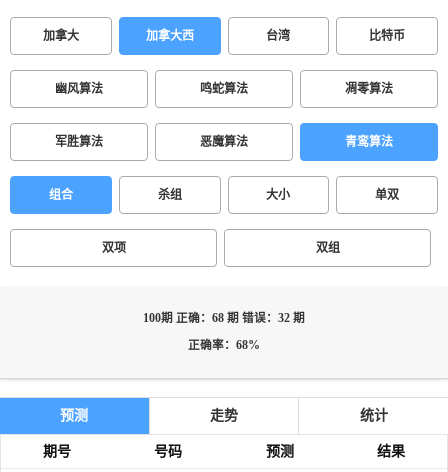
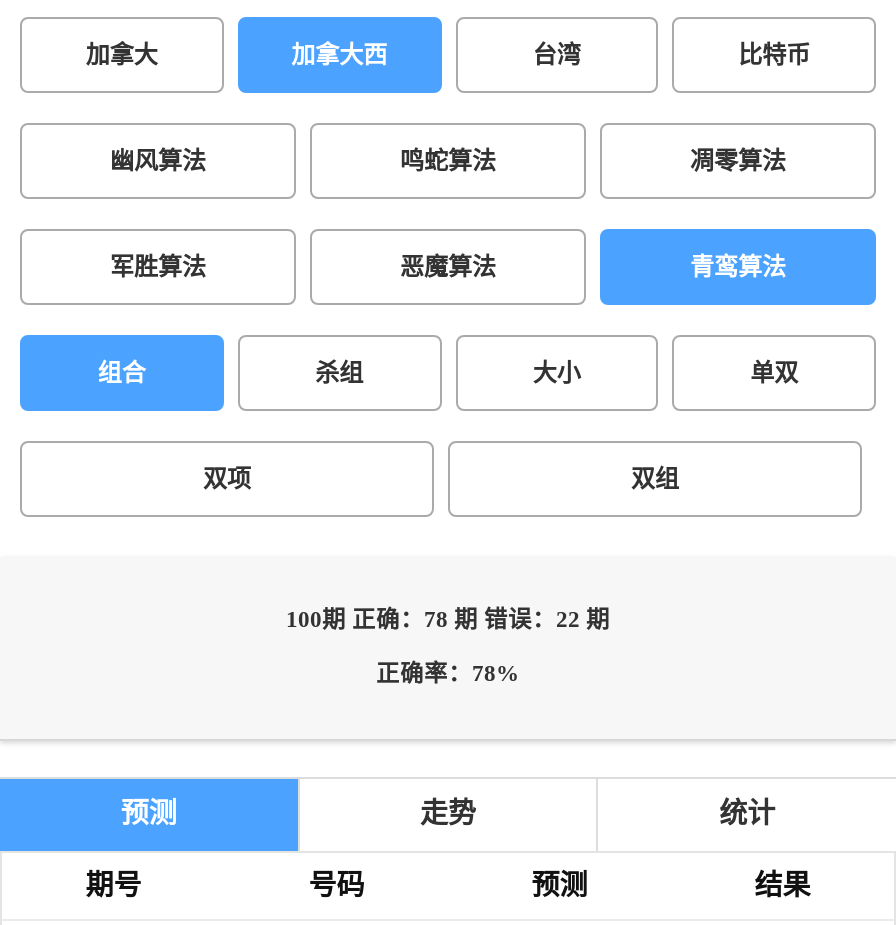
- 100期 正确：68 期 错误：32 期
+ 100期 正确：78 期 错误：22 期

- 正确率：68%
+ 正确率：78%
